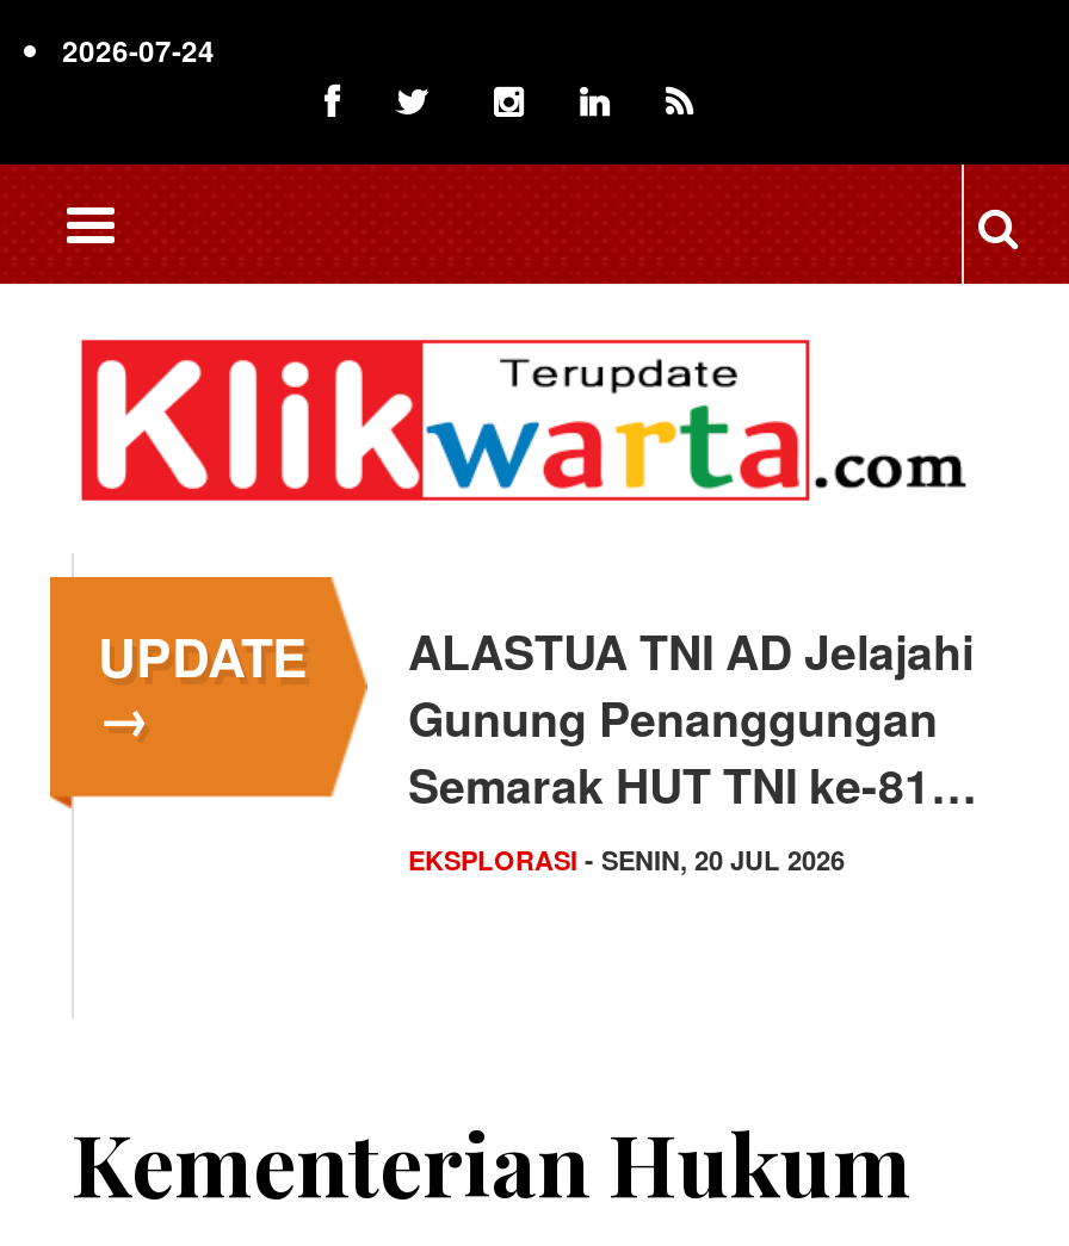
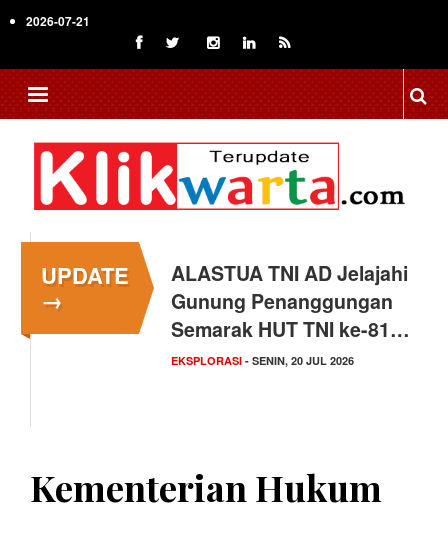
- 2026-07-24
+ 2026-07-21
